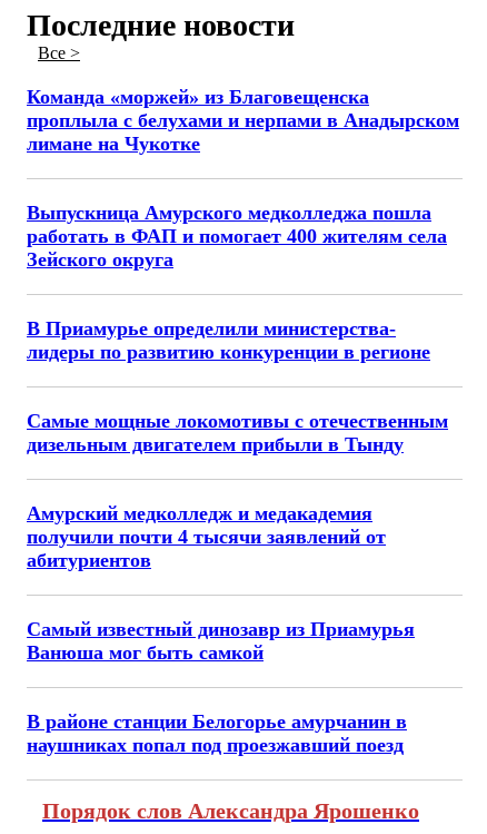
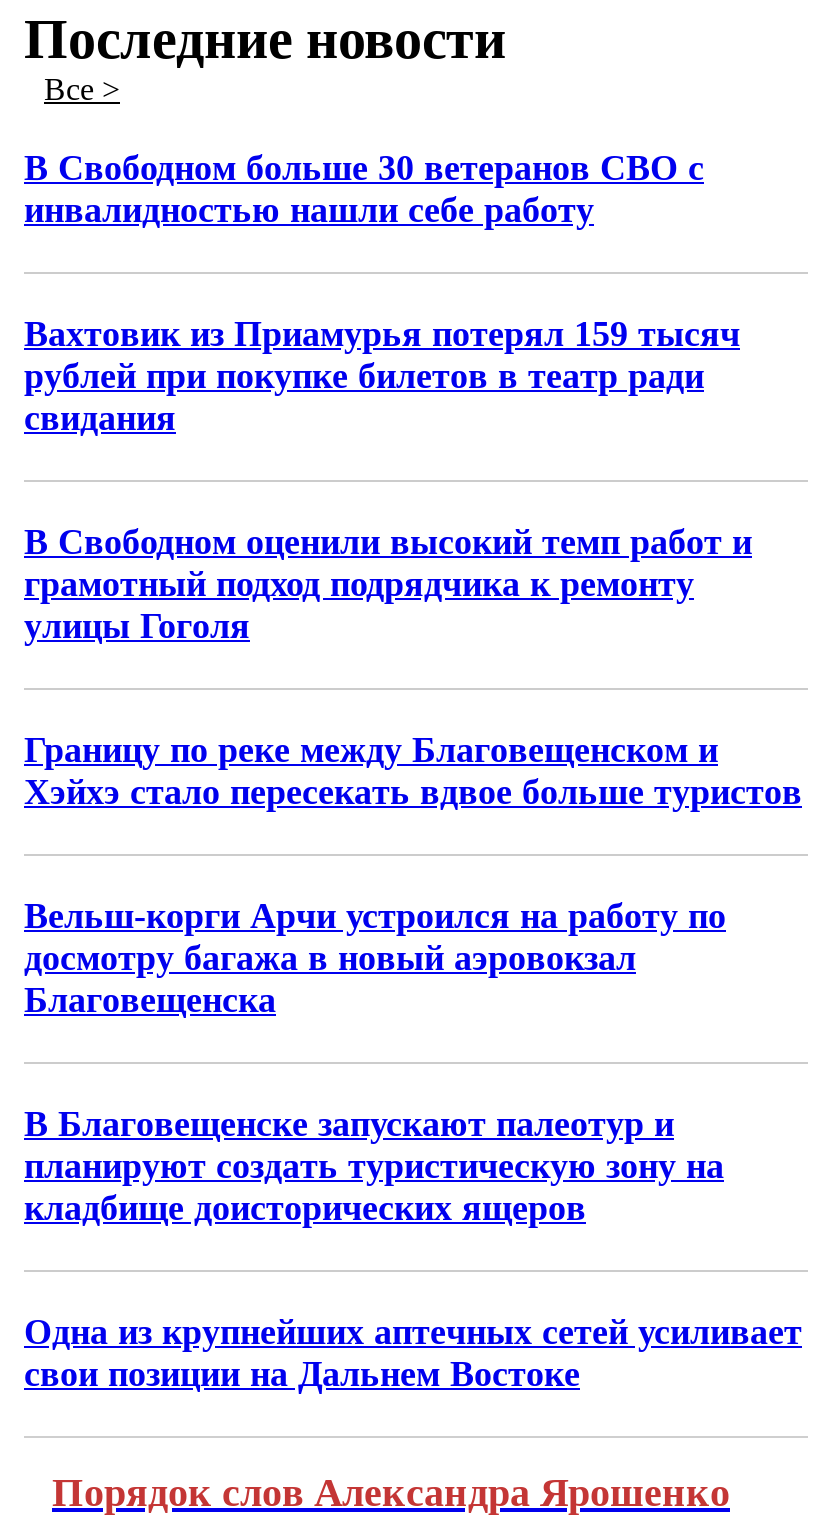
- Команда «моржей» из Благовещенска
- проплыла с белухами и нерпами в Анадырском
- лимане на Чукотке
+ В Свободном больше 30 ветеранов СВО с
+ инвалидностью нашли себе работу

- Выпускница Амурского медколледжа пошла
- работать в ФАП и помогает 400 жителям села
- Зейского округа
+ Вахтовик из Приамурья потерял 159 тысяч
+ рублей при покупке билетов в театр ради
+ свидания

- В Приамурье определили министерства-
- лидеры по развитию конкуренции в регионе
+ В Свободном оценили высокий темп работ и
+ грамотный подход подрядчика к ремонту
+ улицы Гоголя

- Самые мощные локомотивы с отечественным
- дизельным двигателем прибыли в Тынду
+ Границу по реке между Благовещенском и
+ Хэйхэ стало пересекать вдвое больше туристов

- Амурский медколледж и медакадемия
- получили почти 4 тысячи заявлений от
- абитуриентов
+ Вельш-корги Арчи устроился на работу по
+ досмотру багажа в новый аэровокзал
+ Благовещенска

- Самый известный динозавр из Приамурья
- Ванюша мог быть самкой
+ В Благовещенске запускают палеотур и
+ планируют создать туристическую зону на
+ кладбище доисторических ящеров

- В районе станции Белогорье амурчанин в
- наушниках попал под проезжавший поезд
+ Одна из крупнейших аптечных сетей усиливает
+ свои позиции на Дальнем Востоке
